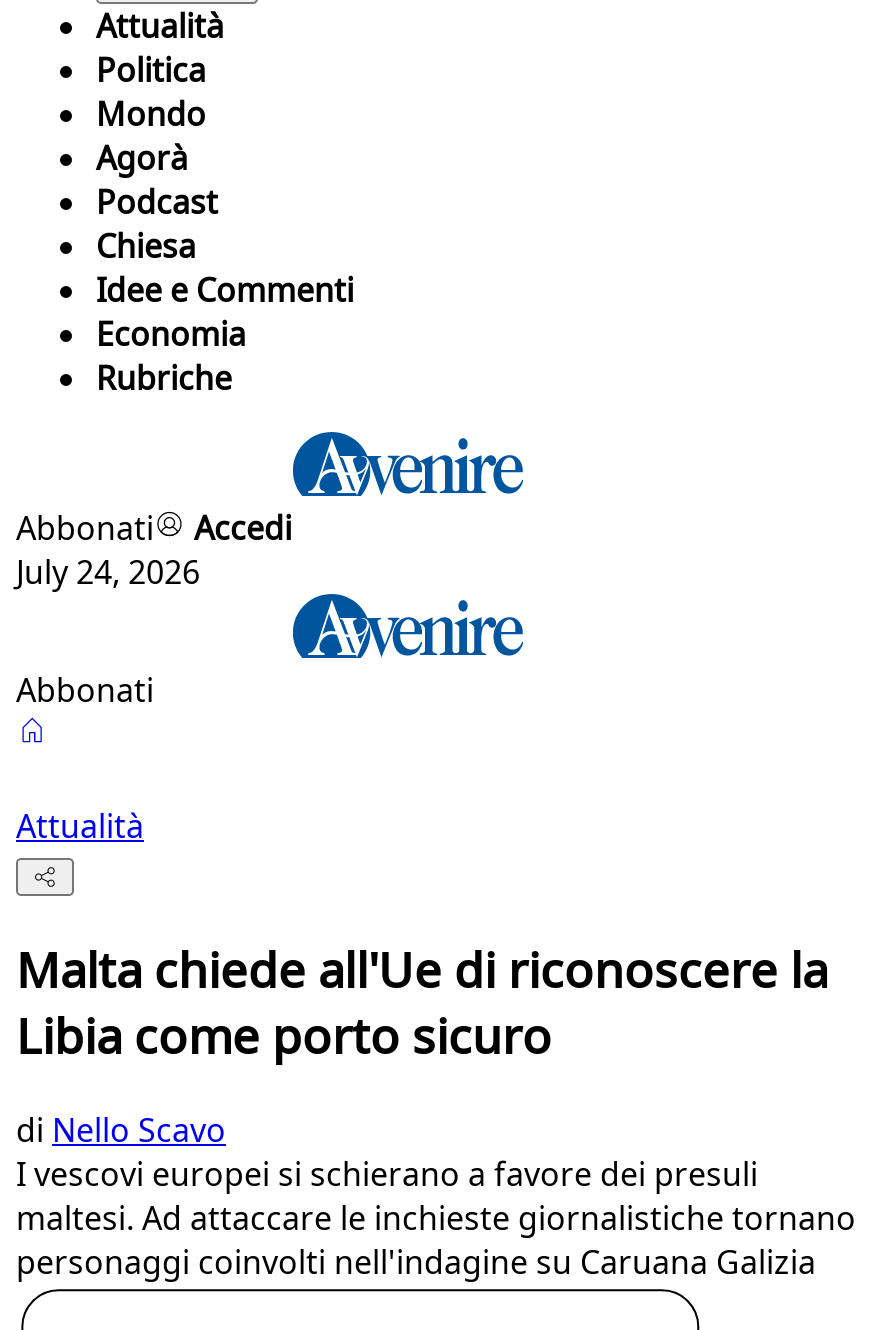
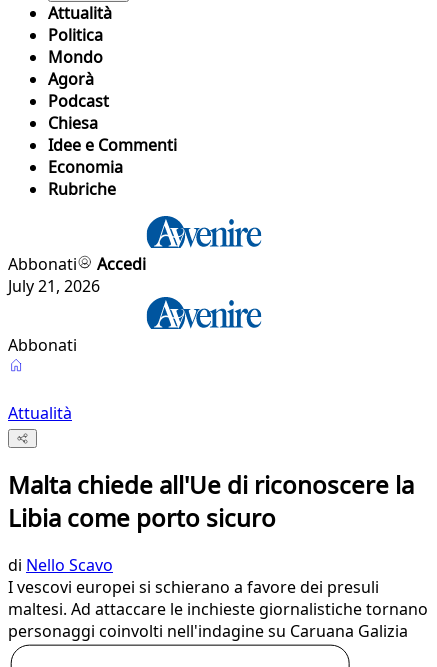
- July 24, 2026
+ July 21, 2026
